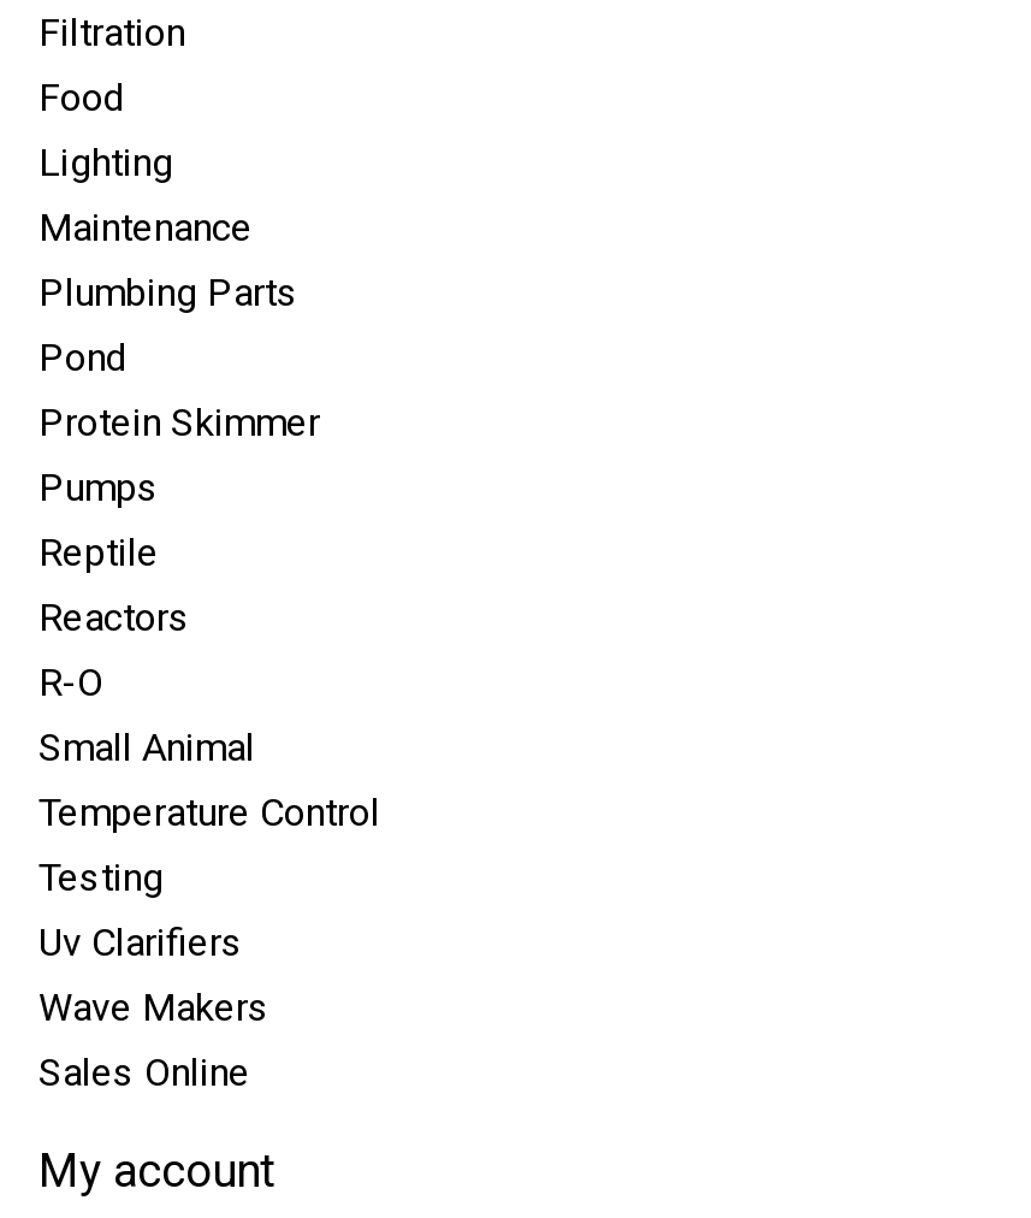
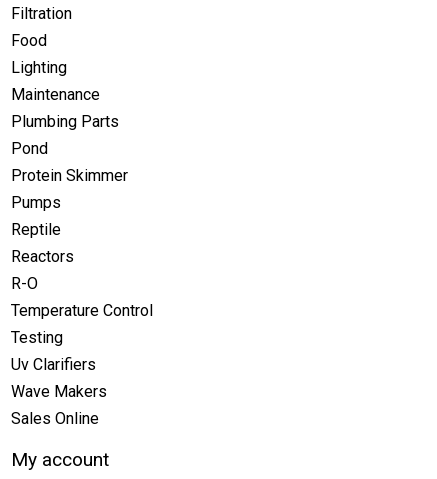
- Small Animal
